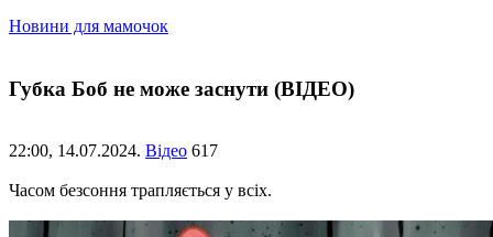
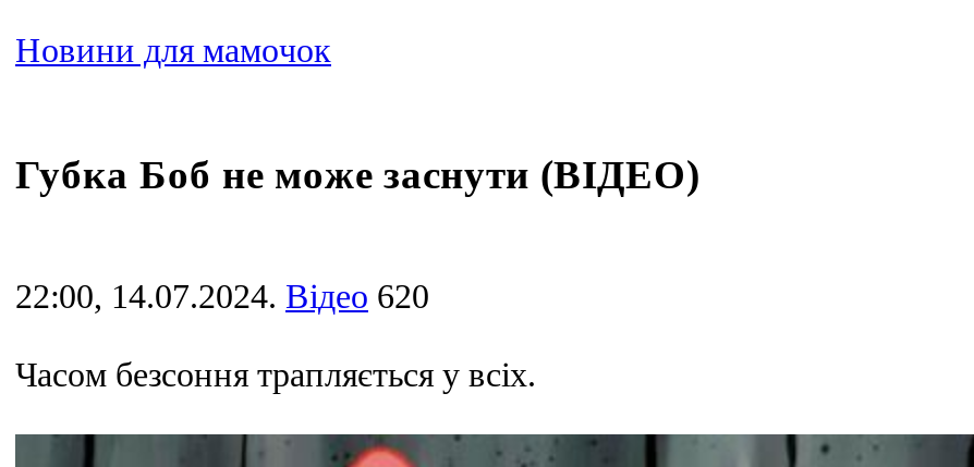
- 22:00, 14.07.2024. Відео 617
+ 22:00, 14.07.2024. Відео 620
